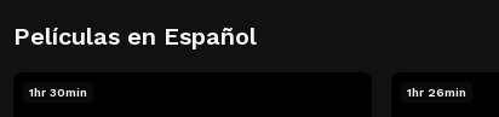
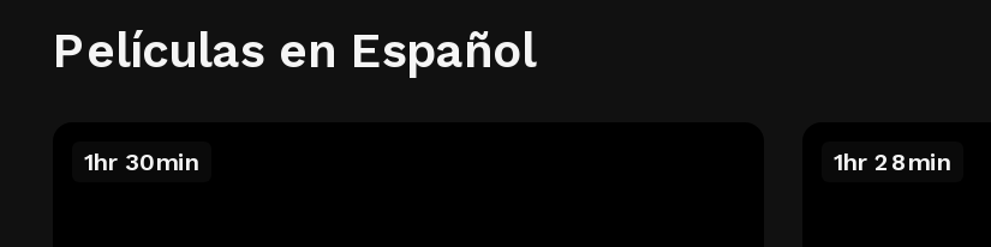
- 1hr 26min
+ 1hr 28min
